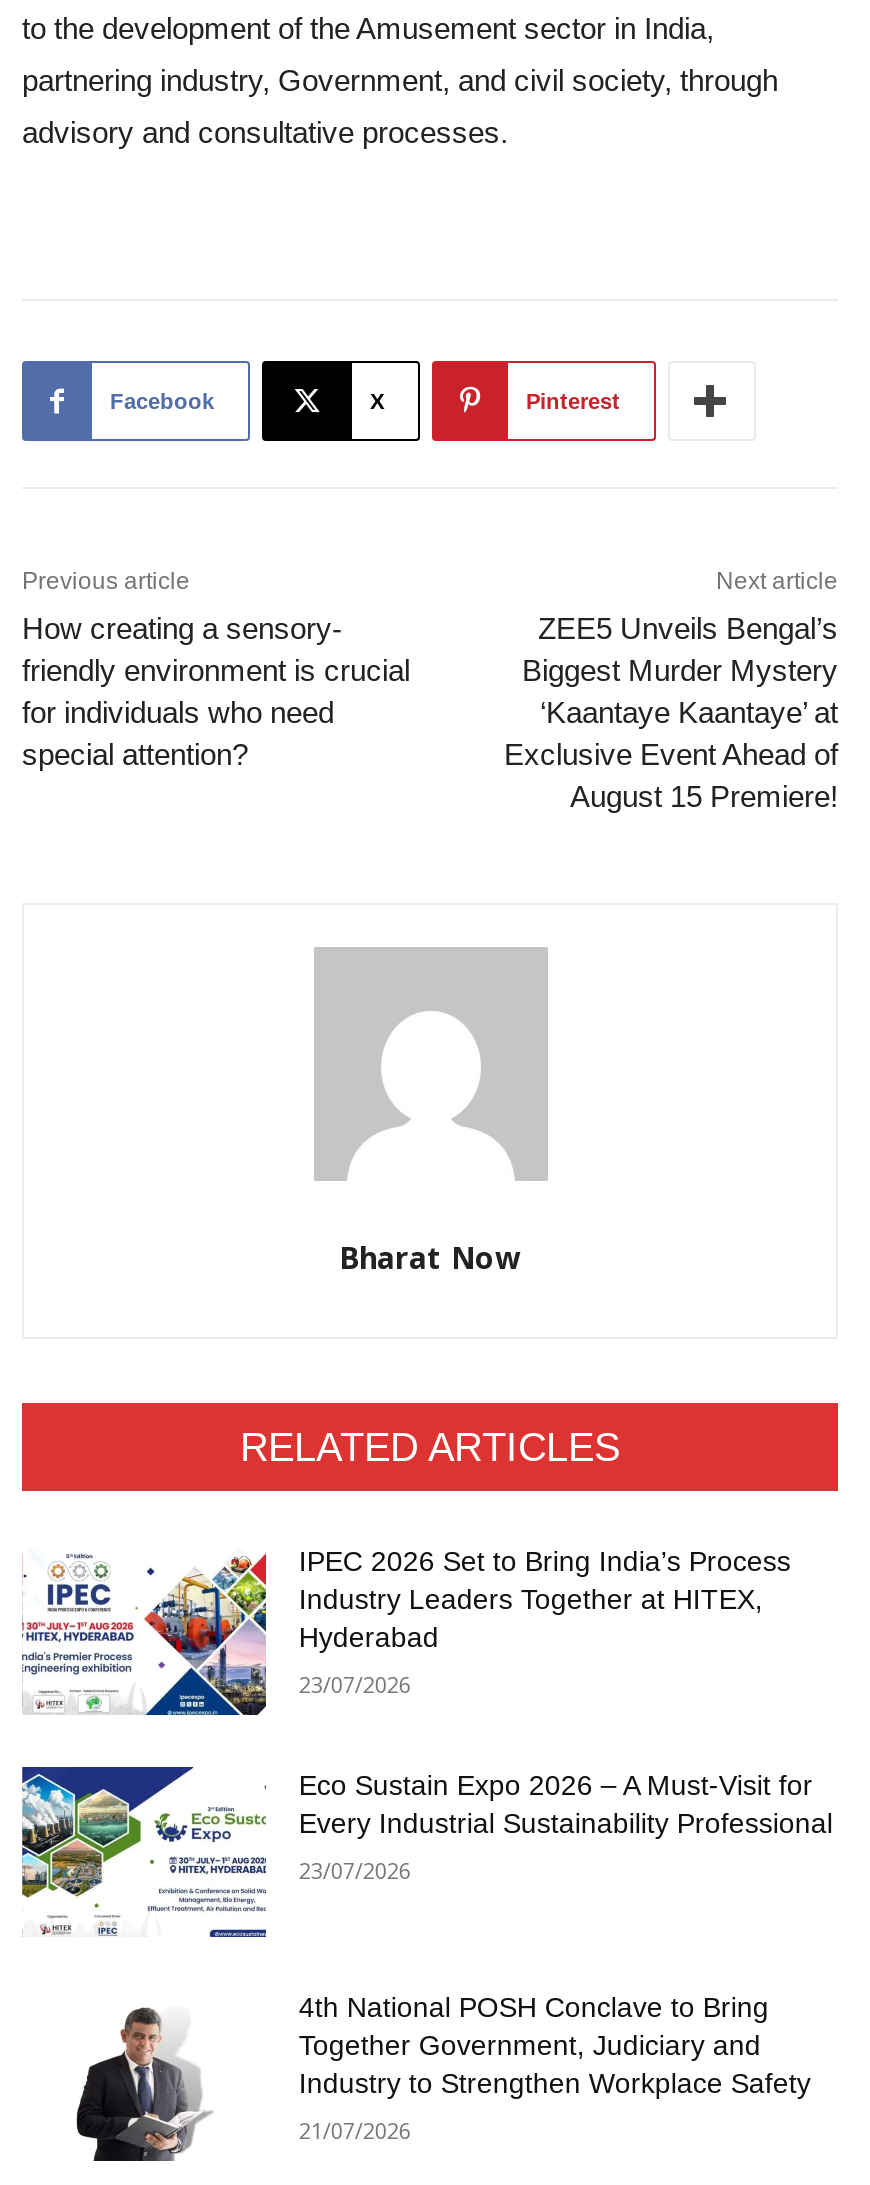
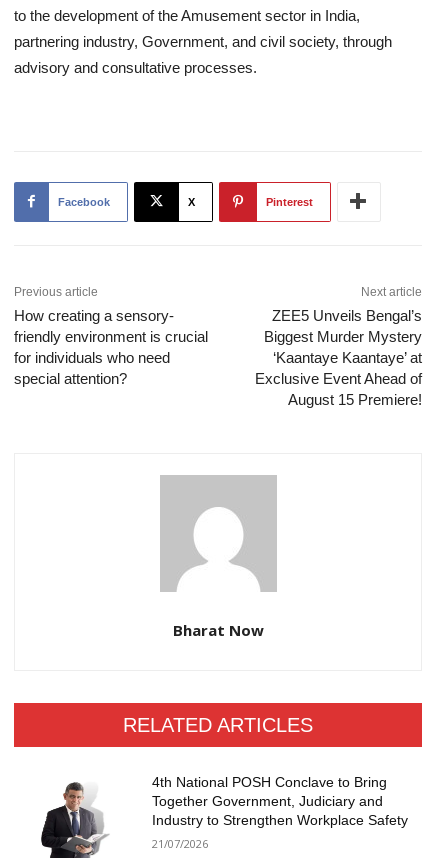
- [image]
- IPEC 2026 Set to Bring India’s Process
- Industry Leaders Together at HITEX,
- Hyderabad
- 23/07/2026
- Eco Sustain Expo 2026 – A Must-Visit for
- Every Industrial Sustainability Professional
- 23/07/2026

- [image]
